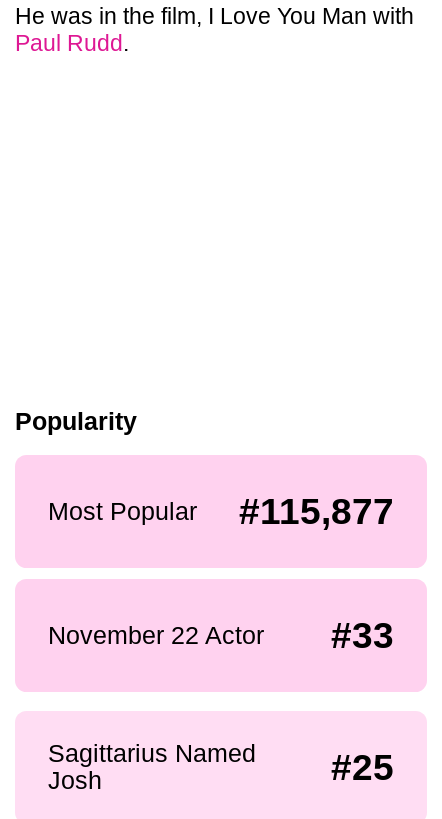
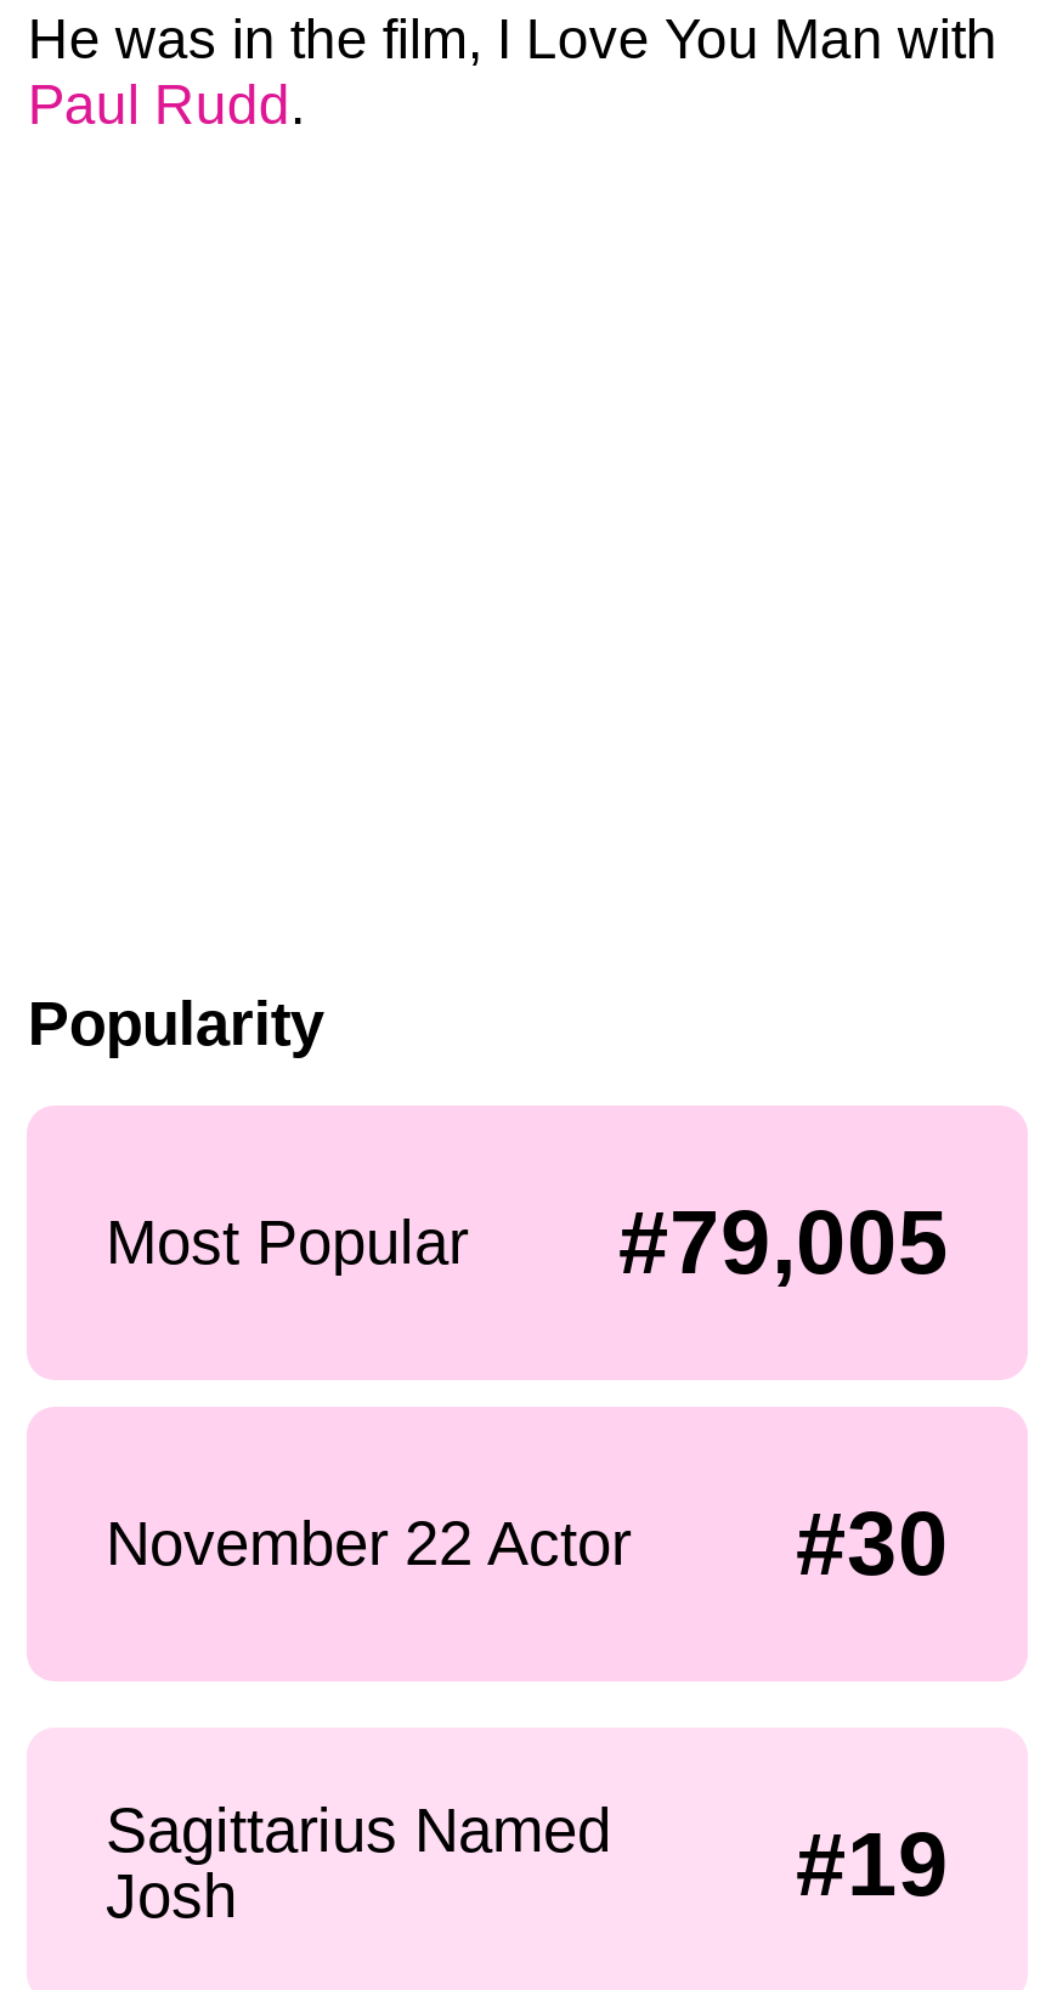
- #115,877
+ #79,005

- #33
+ #30

- #25
+ #19
